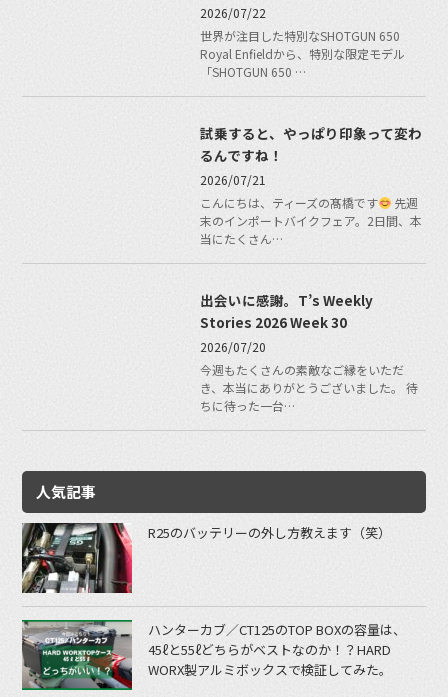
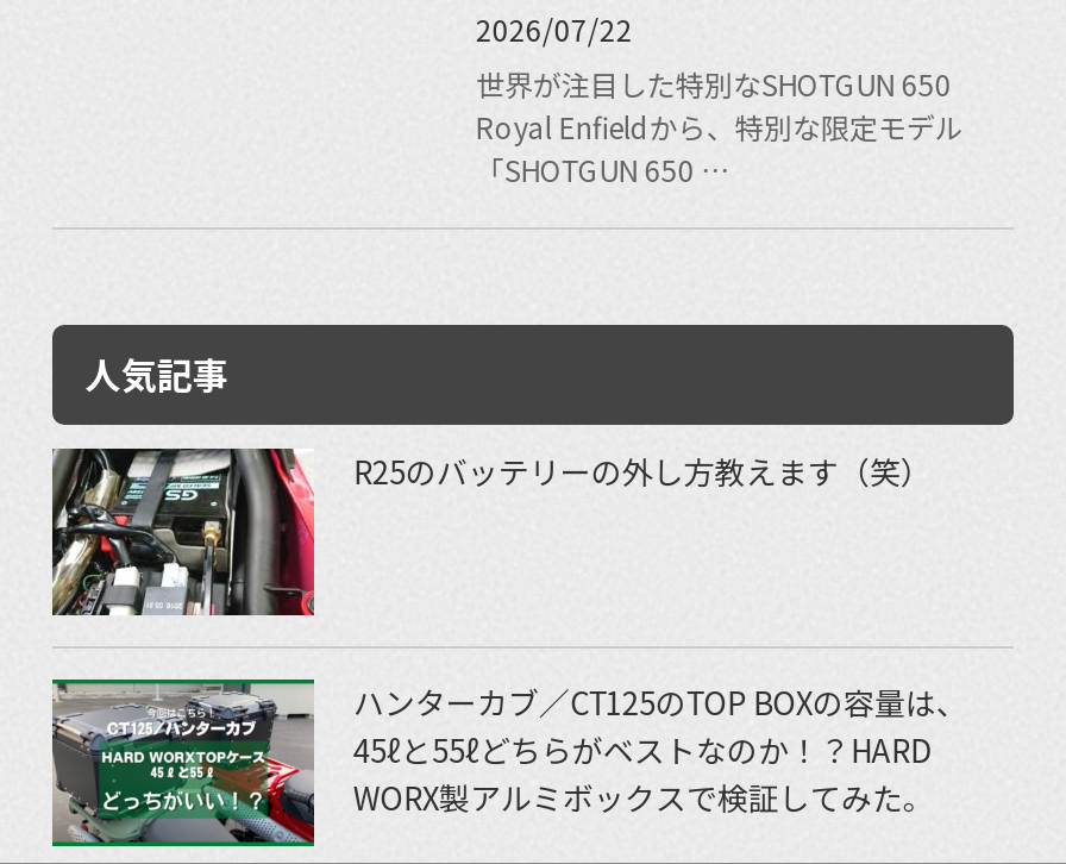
- 試乗すると、やっぱり印象って変わ
- るんですね！
- 2026/07/21
- こんにちは、ティーズの髙橋です
- 先週
- 末のインポートバイクフェア。2日間、本
- 当にたくさん…
- 出会いに感謝。T’s Weekly
- Stories 2026 Week 30
- 2026/07/20
- 今週もたくさんの素敵なご縁をいただ
- き、本当にありがとうございました。 待
- ちに待った一台…
